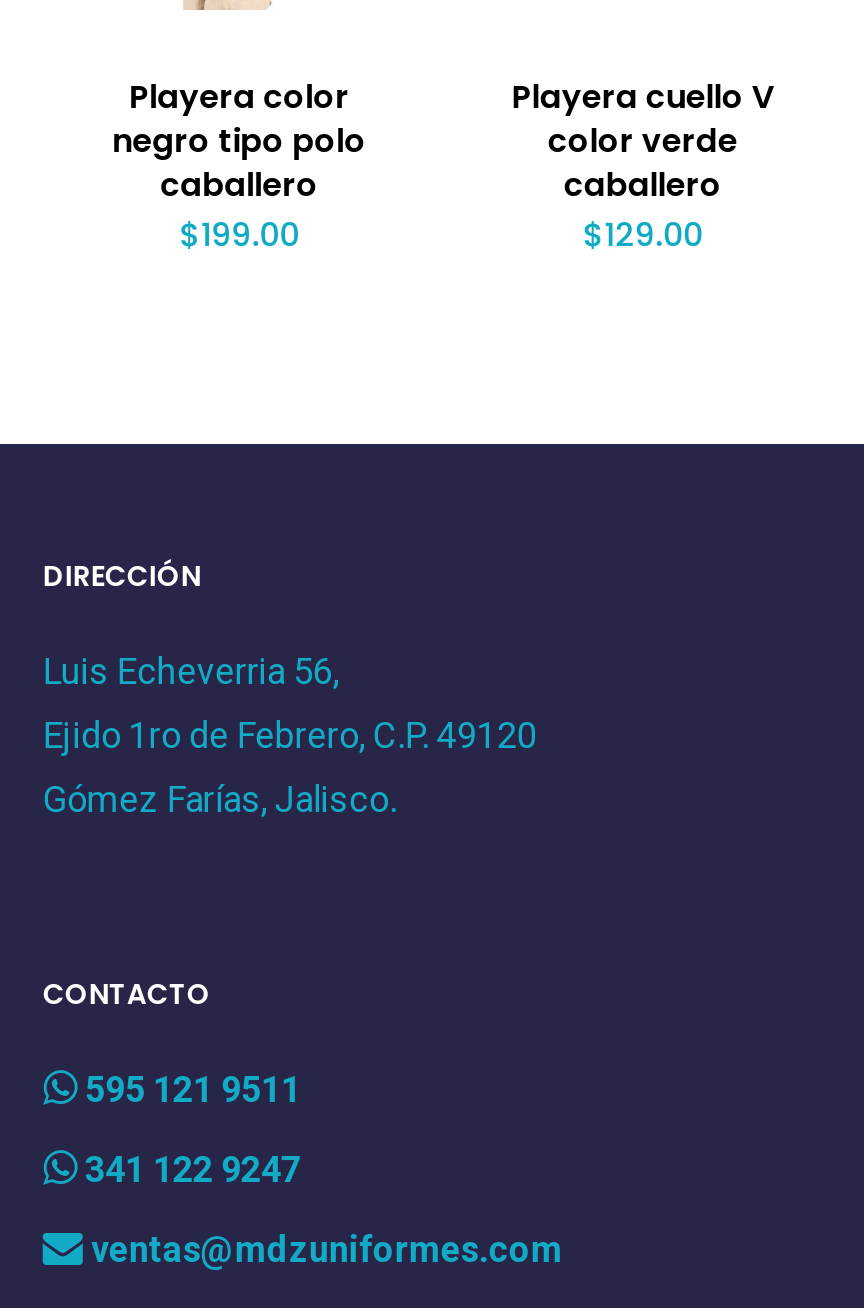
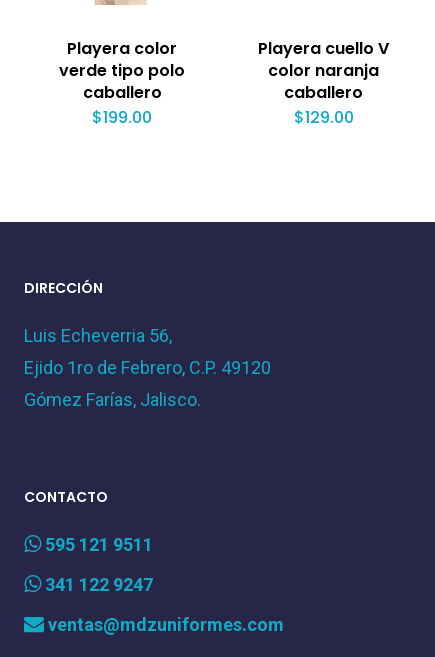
- negro tipo polo
+ verde tipo polo

- color verde
+ color naranja
